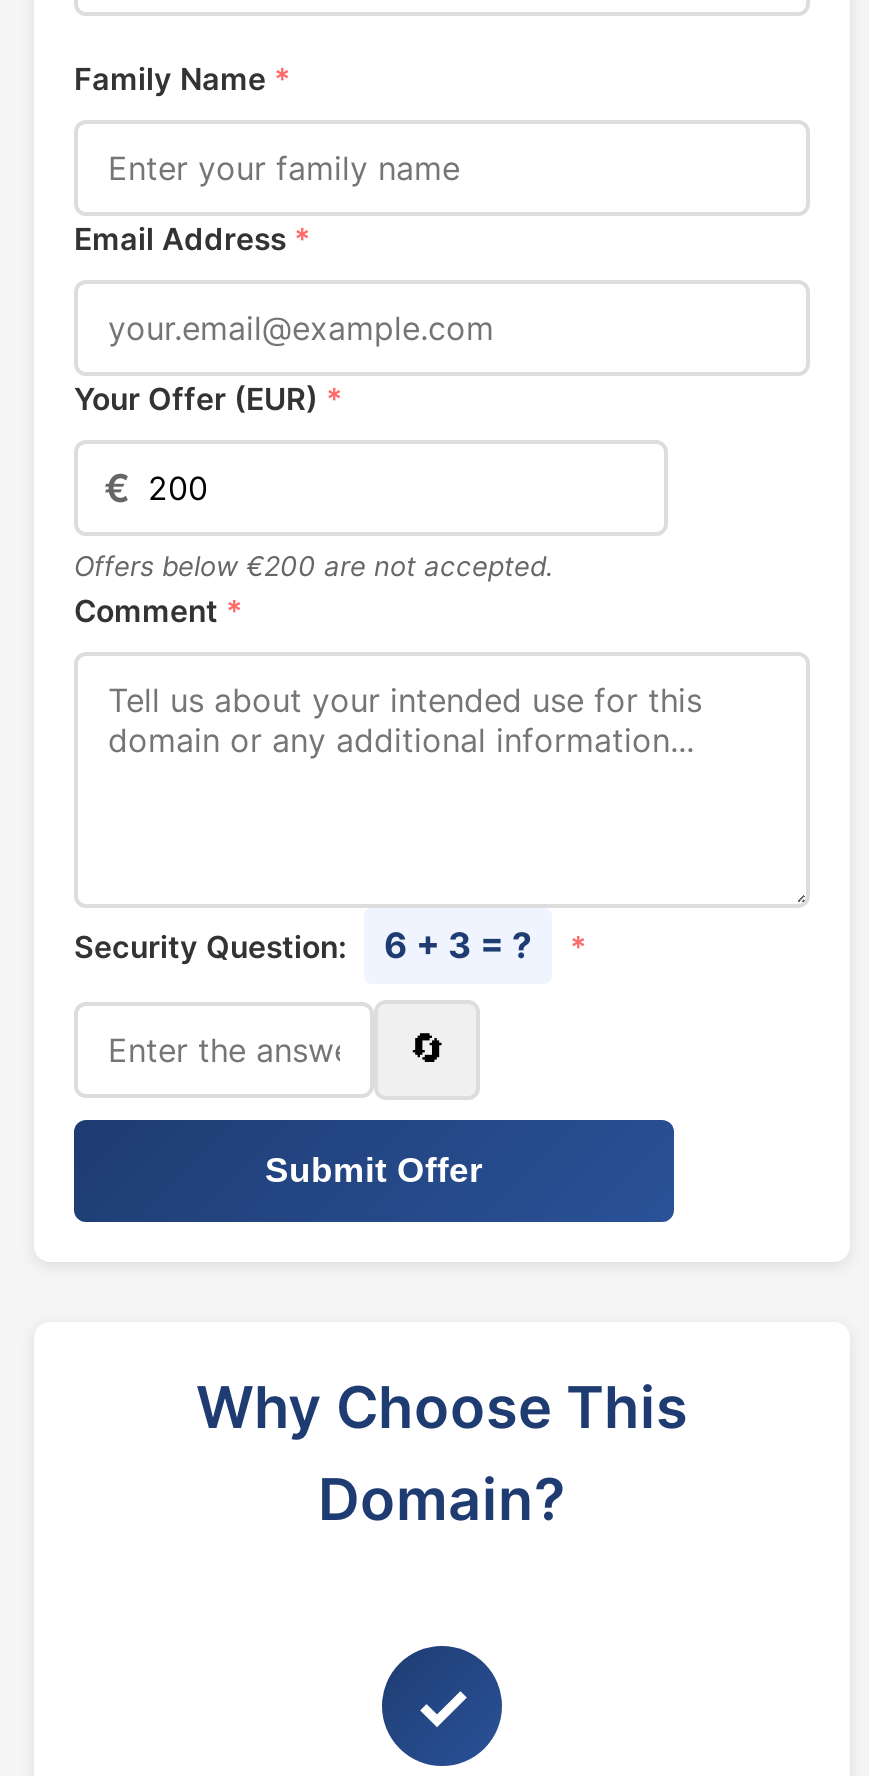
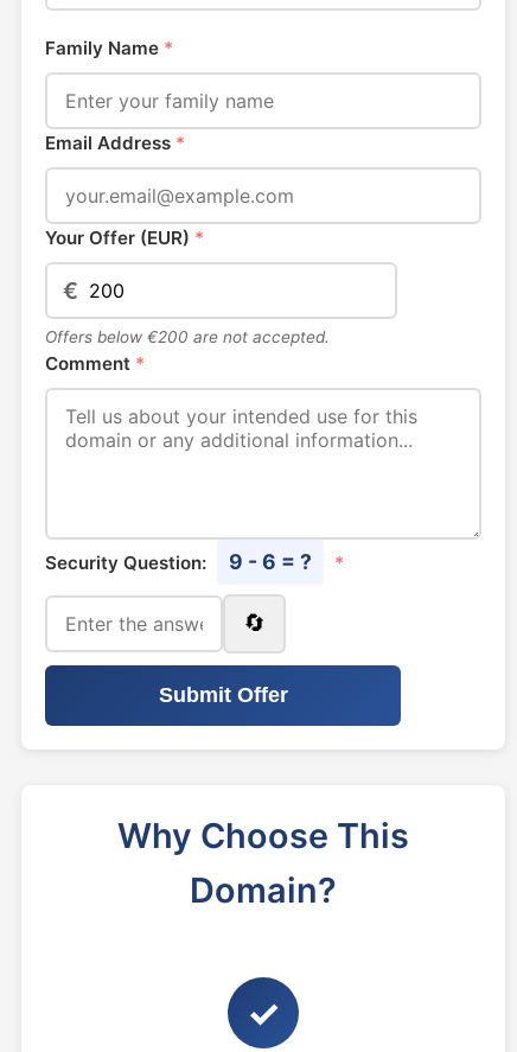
- 6 + 3 = ?
+ 9 - 6 = ?
